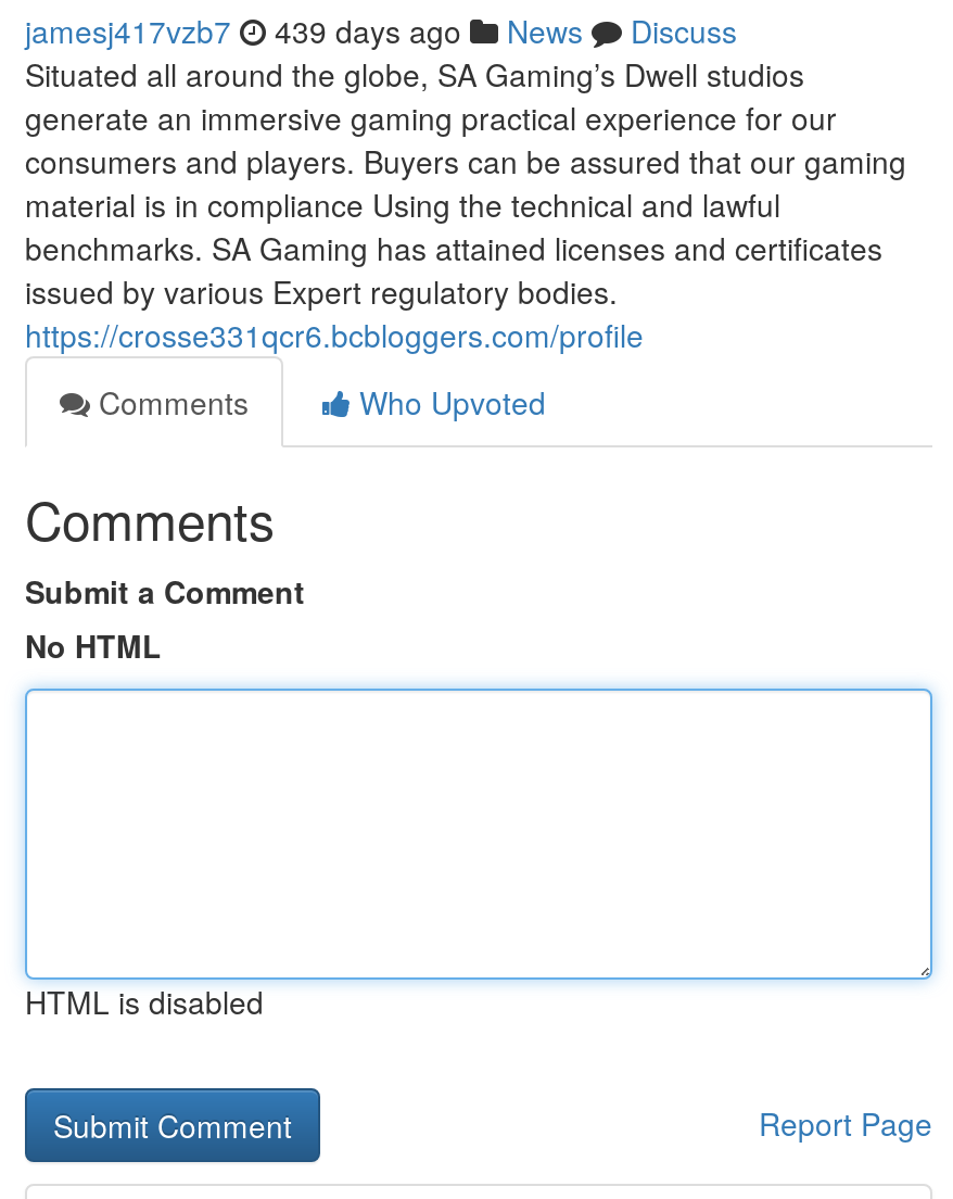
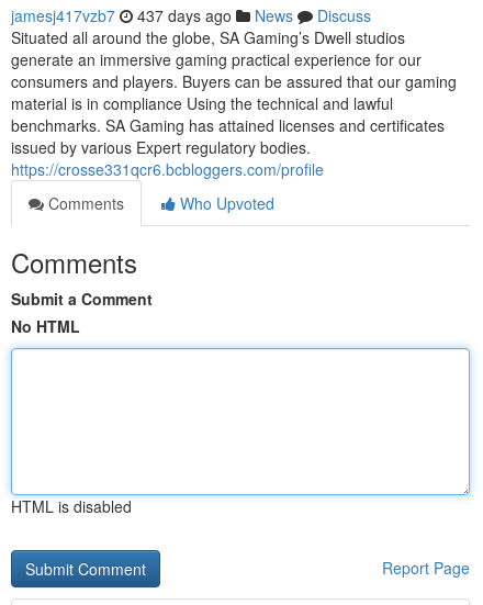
- jamesj417vzb7 439 days ago News Discuss
+ jamesj417vzb7 437 days ago News Discuss
